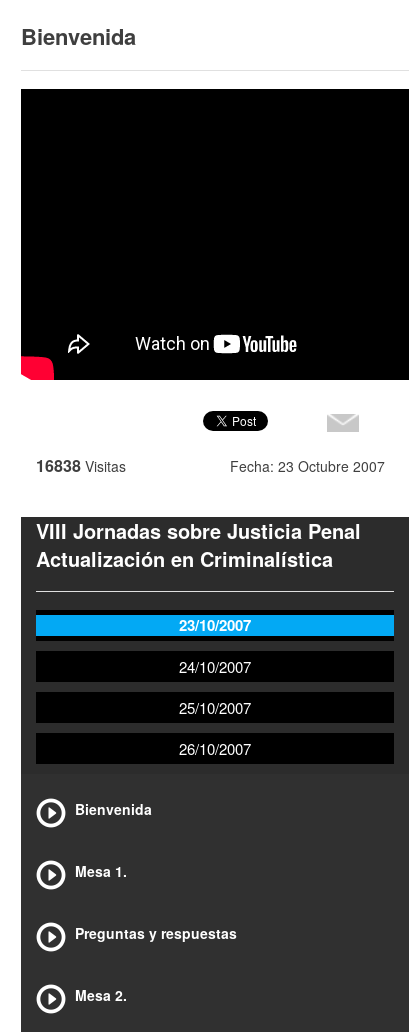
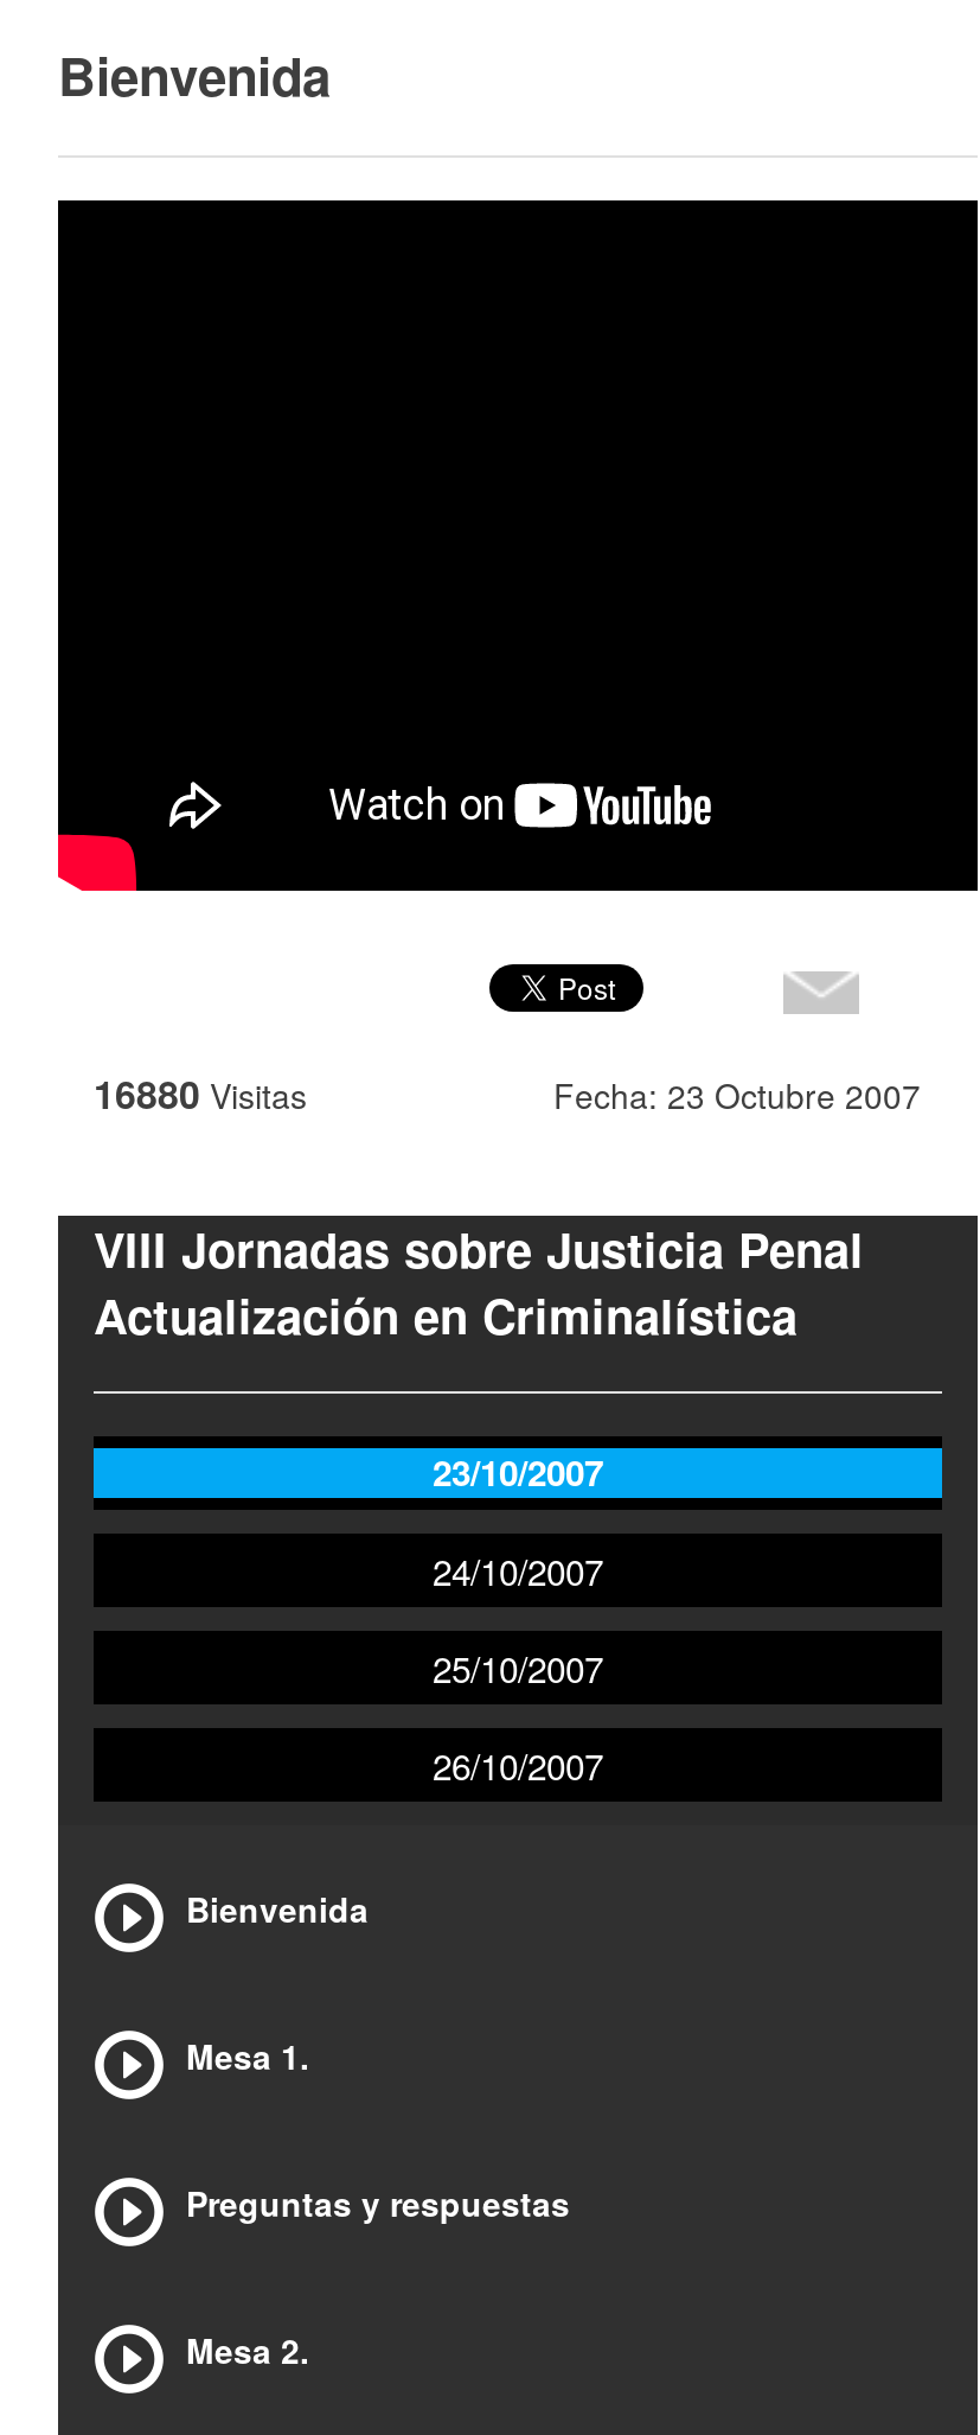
- 16838 Visitas
+ 16880 Visitas
